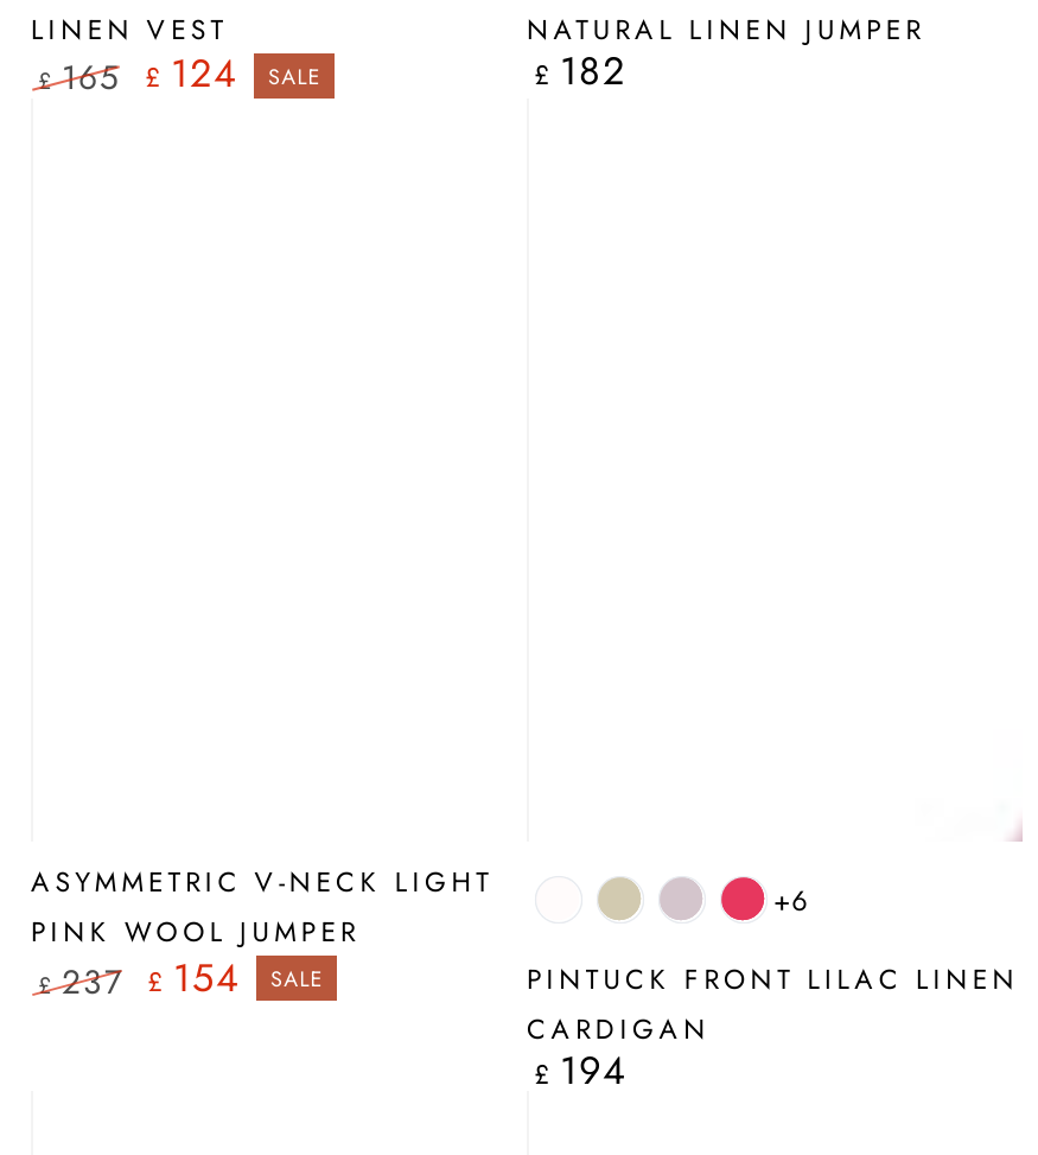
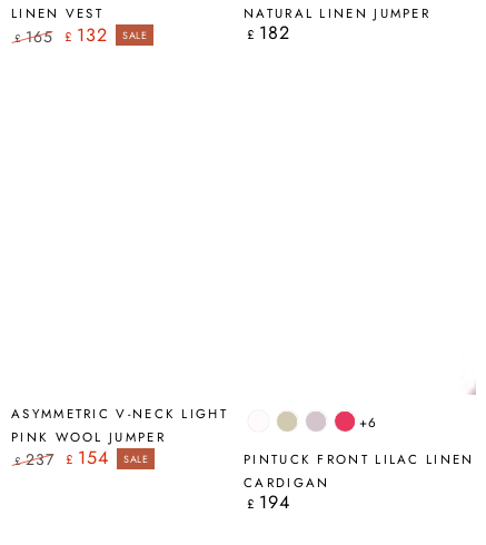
- £ 124
+ £ 132
